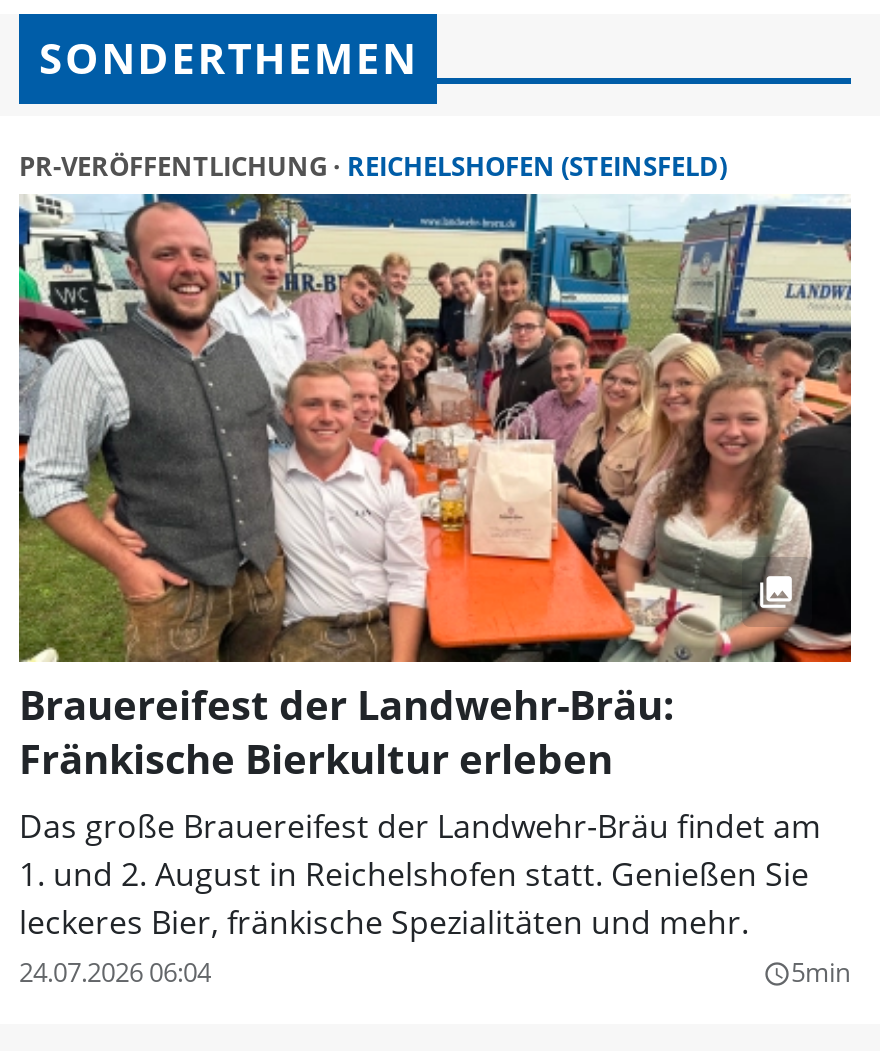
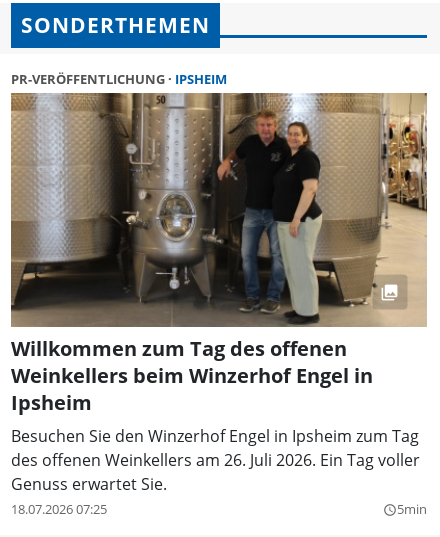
- PR-VERÖFFENTLICHUNG REICHELSHOFEN (STEINSFELD)
+ PR-VERÖFFENTLICHUNG IPSHEIM

- [image]
- Brauereifest der Landwehr-Bräu:
- Fränkische Bierkultur erleben
- Das große Brauereifest der Landwehr-Bräu findet am
- 1. und 2. August in Reichelshofen statt. Genießen Sie
- leckeres Bier, fränkische Spezialitäten und mehr.
- 24.07.2026 06:04
+ [image]
+ Willkommen zum Tag des offenen
+ Weinkellers beim Winzerhof Engel in
+ Ipsheim
+ Besuchen Sie den Winzerhof Engel in Ipsheim zum Tag
+ des offenen Weinkellers am 26. Juli 2026. Ein Tag voller
+ Genuss erwartet Sie.
+ 18.07.2026 07:25
